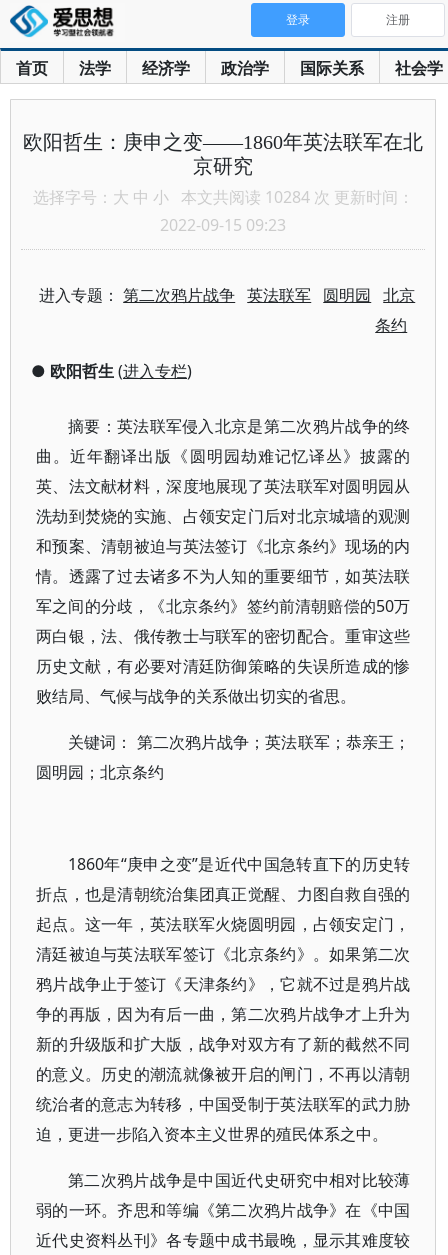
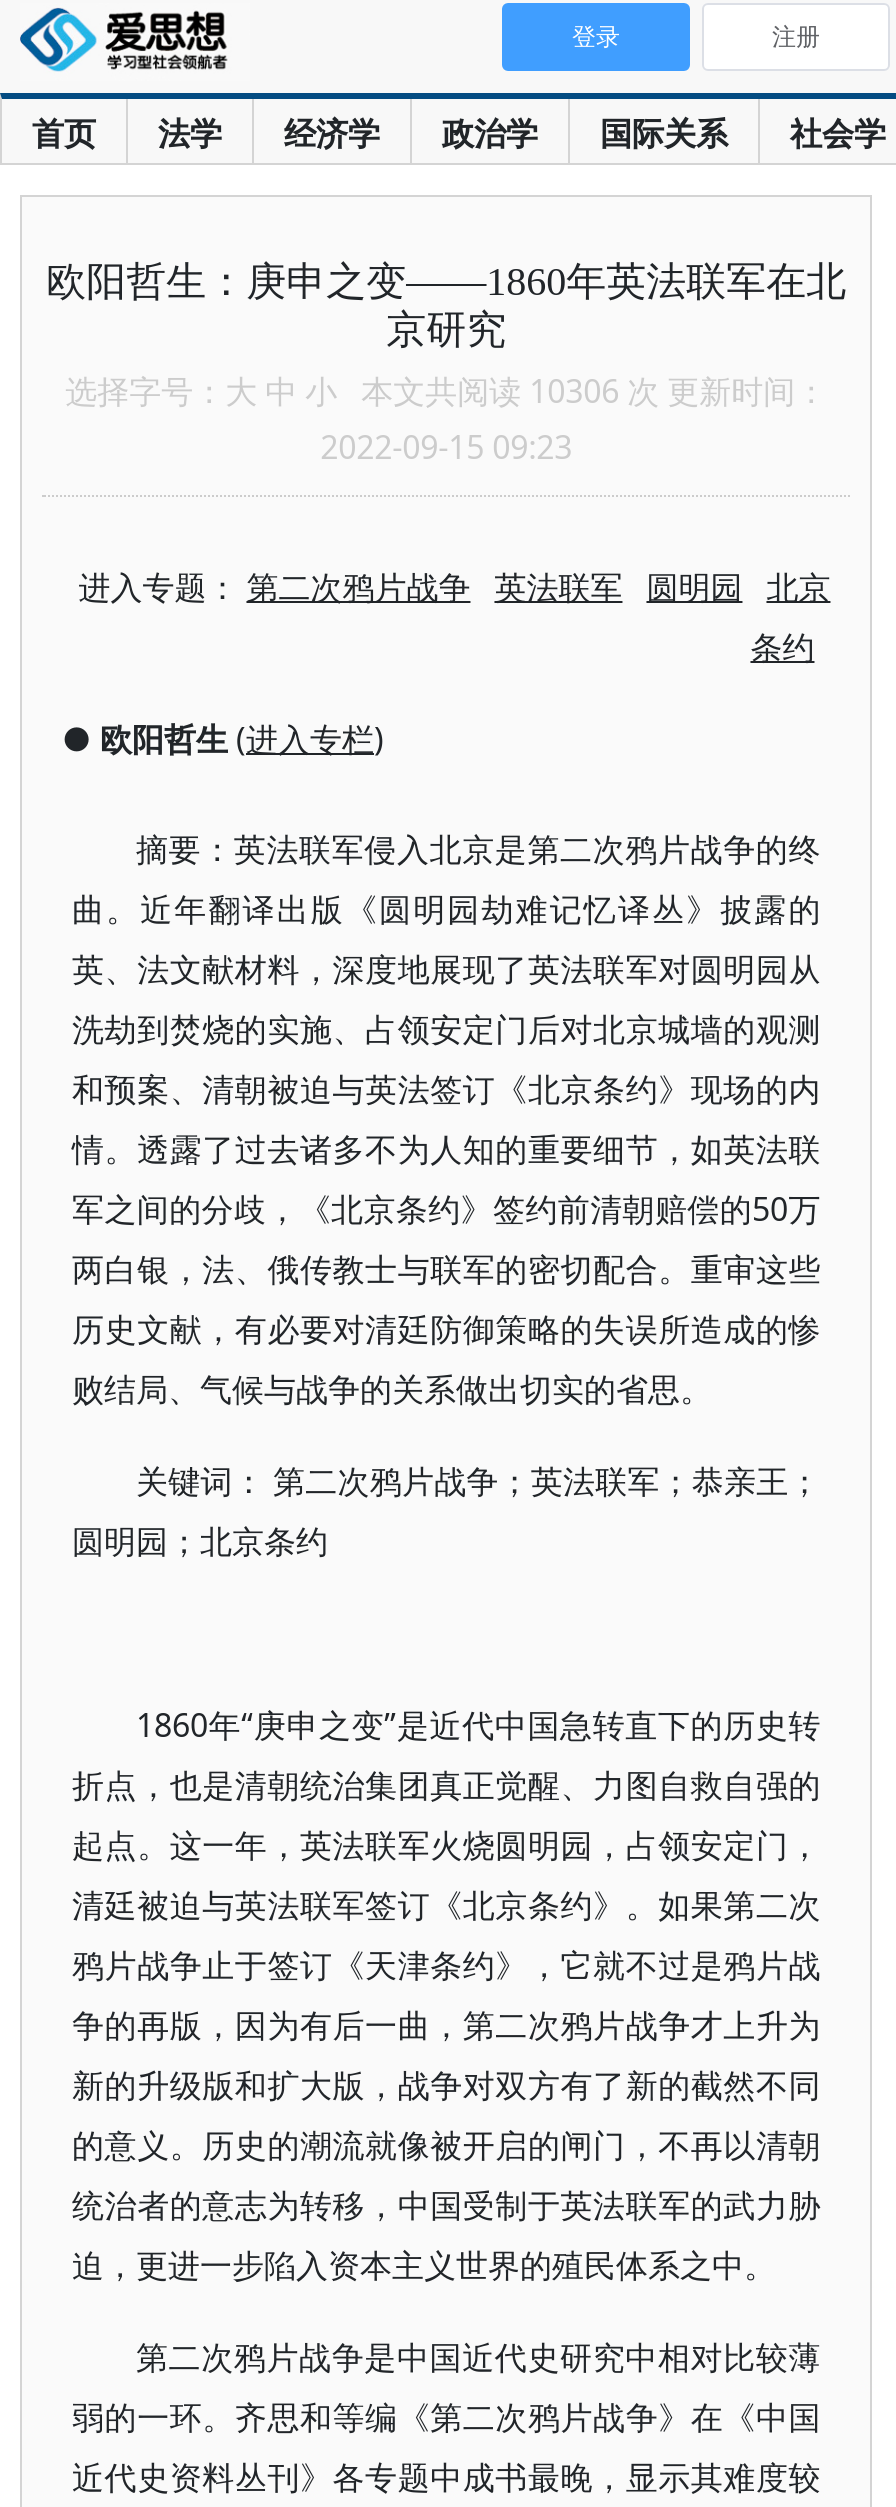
- 选择字号：大 中 小本文共阅读 10284 次 更新时间：
+ 选择字号：大 中 小本文共阅读 10306 次 更新时间：
